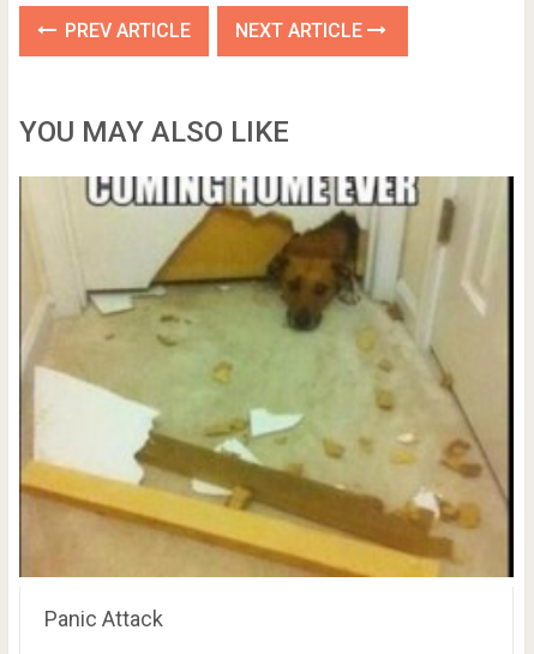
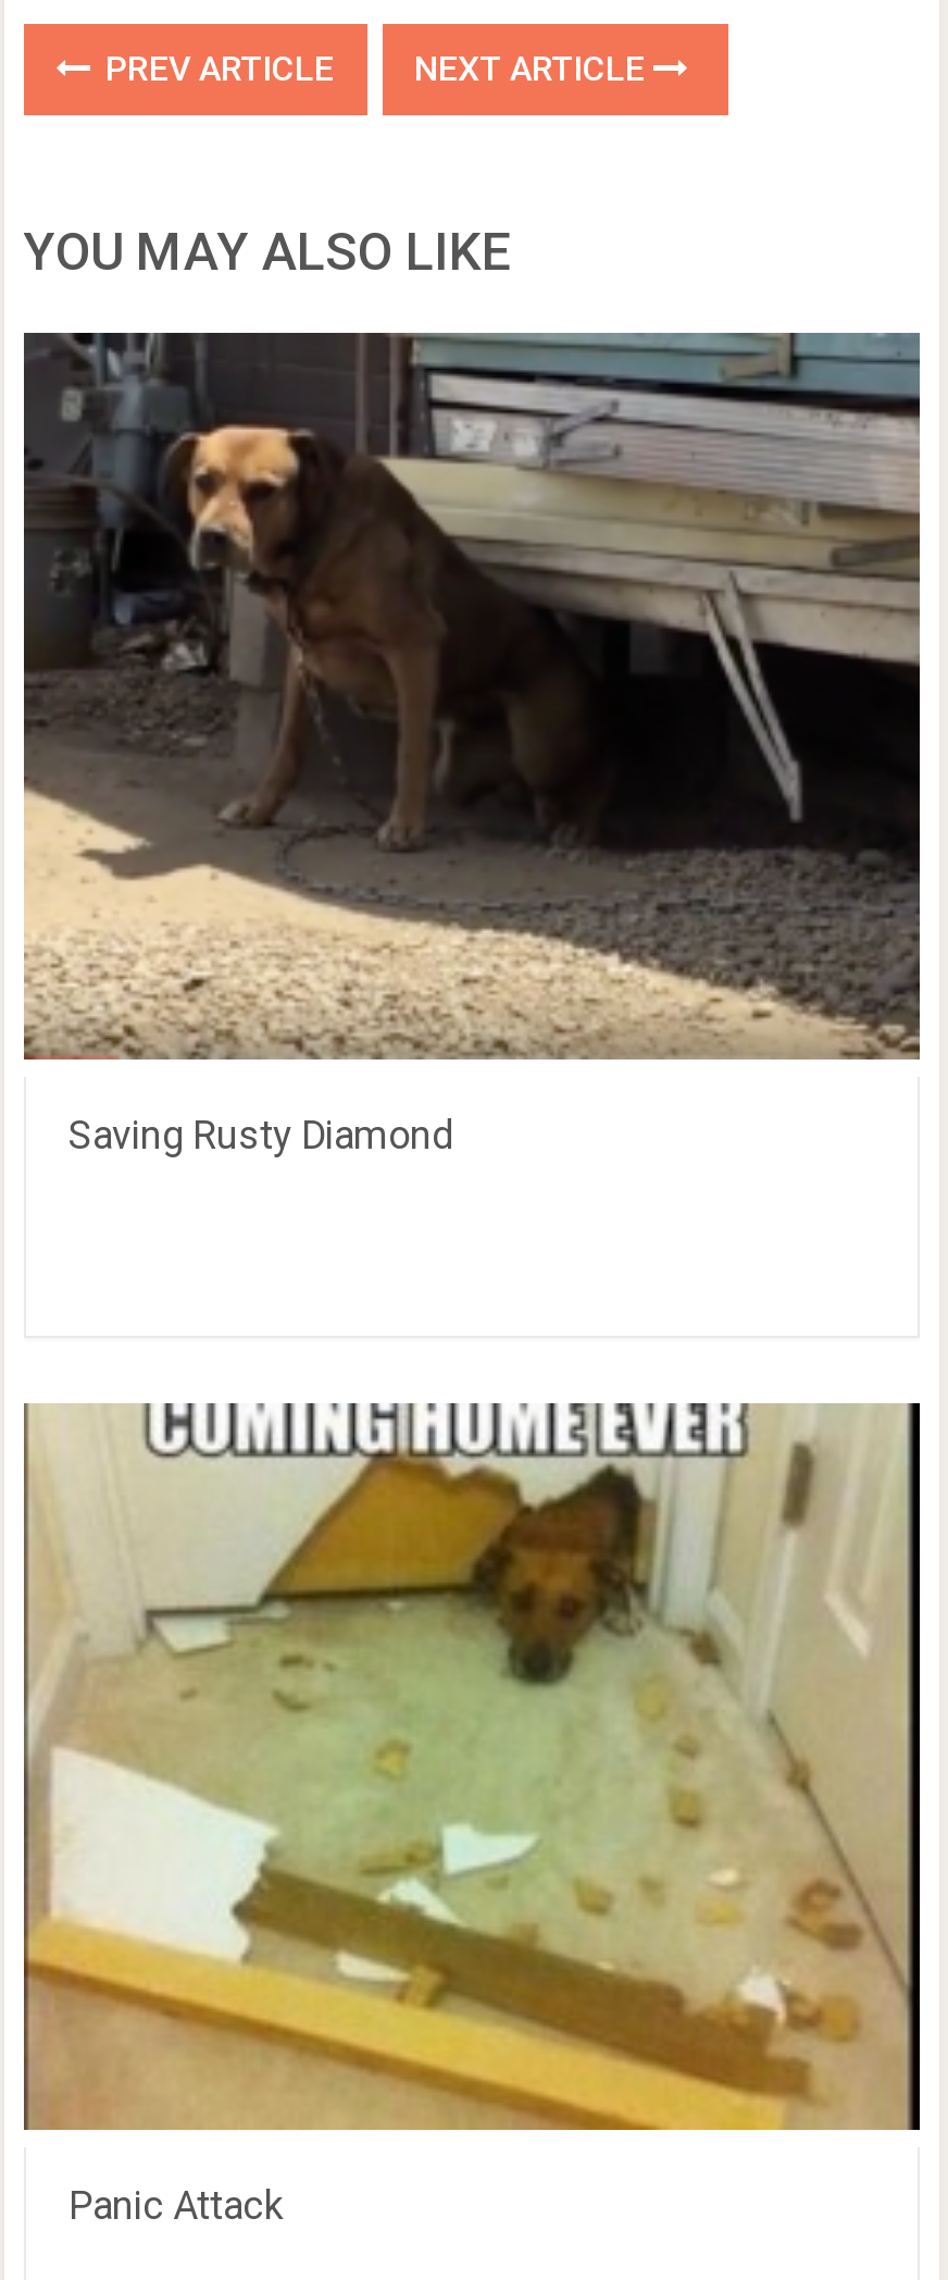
+ [image]
+ Saving Rusty Diamond
